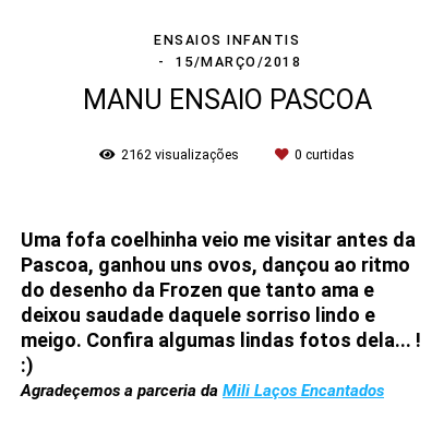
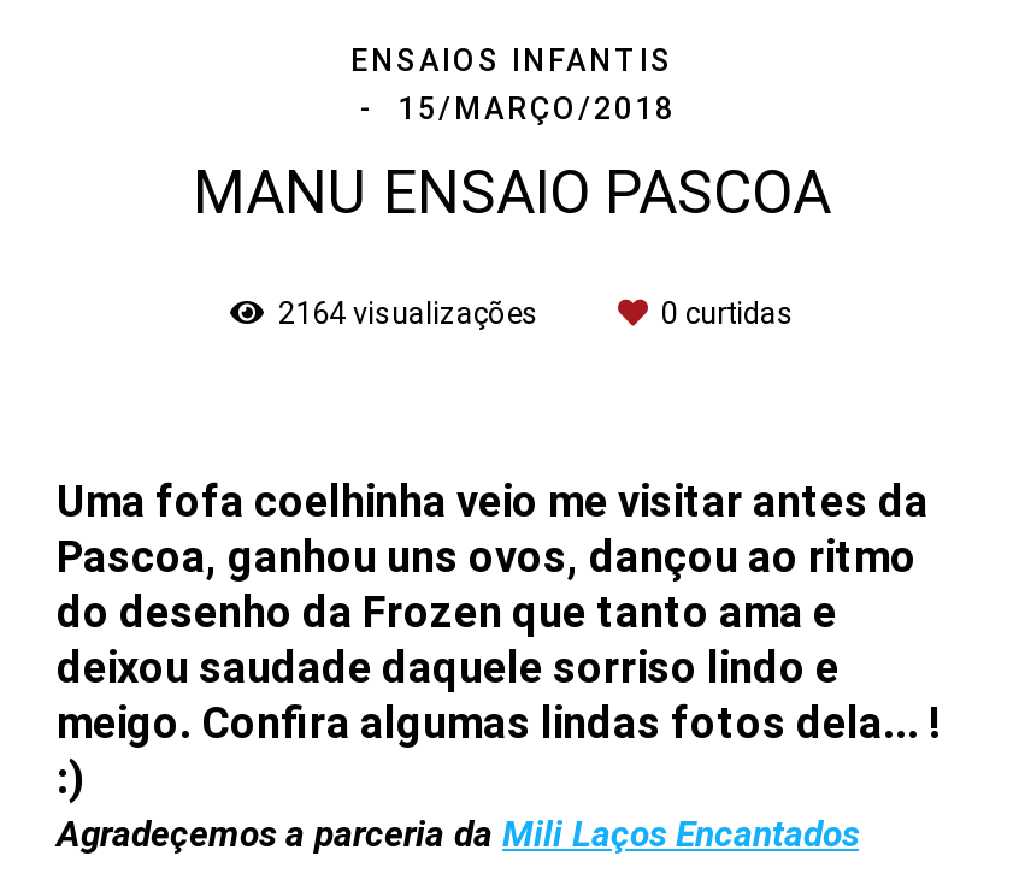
- 2162 visualizações
+ 2164 visualizações
